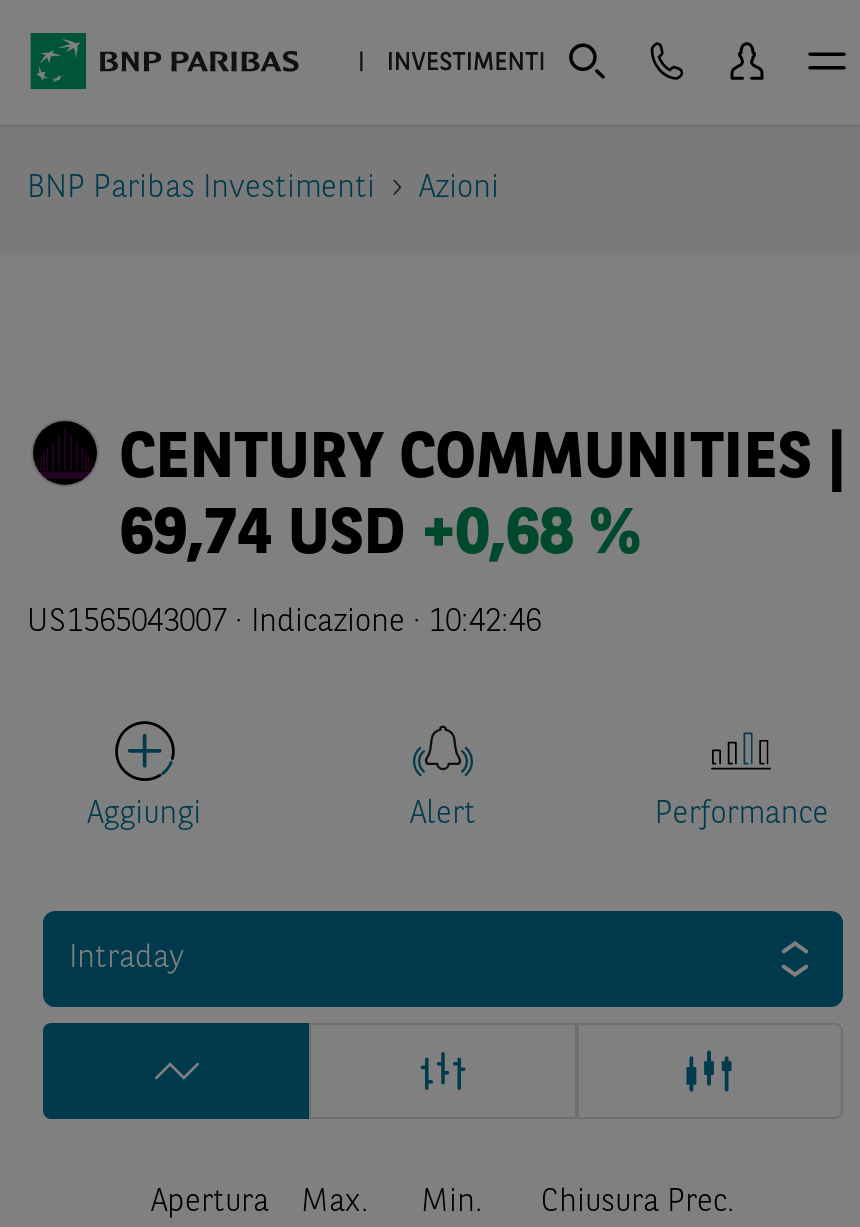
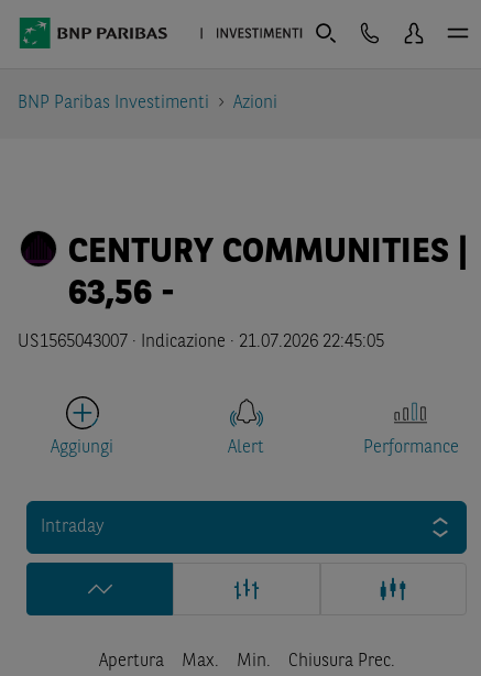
- 69,74 USD +0,68 %
+ 63,56 -

- US1565043007 · Indicazione · 10:42:46
+ US1565043007 · Indicazione · 21.07.2026 22:45:05
